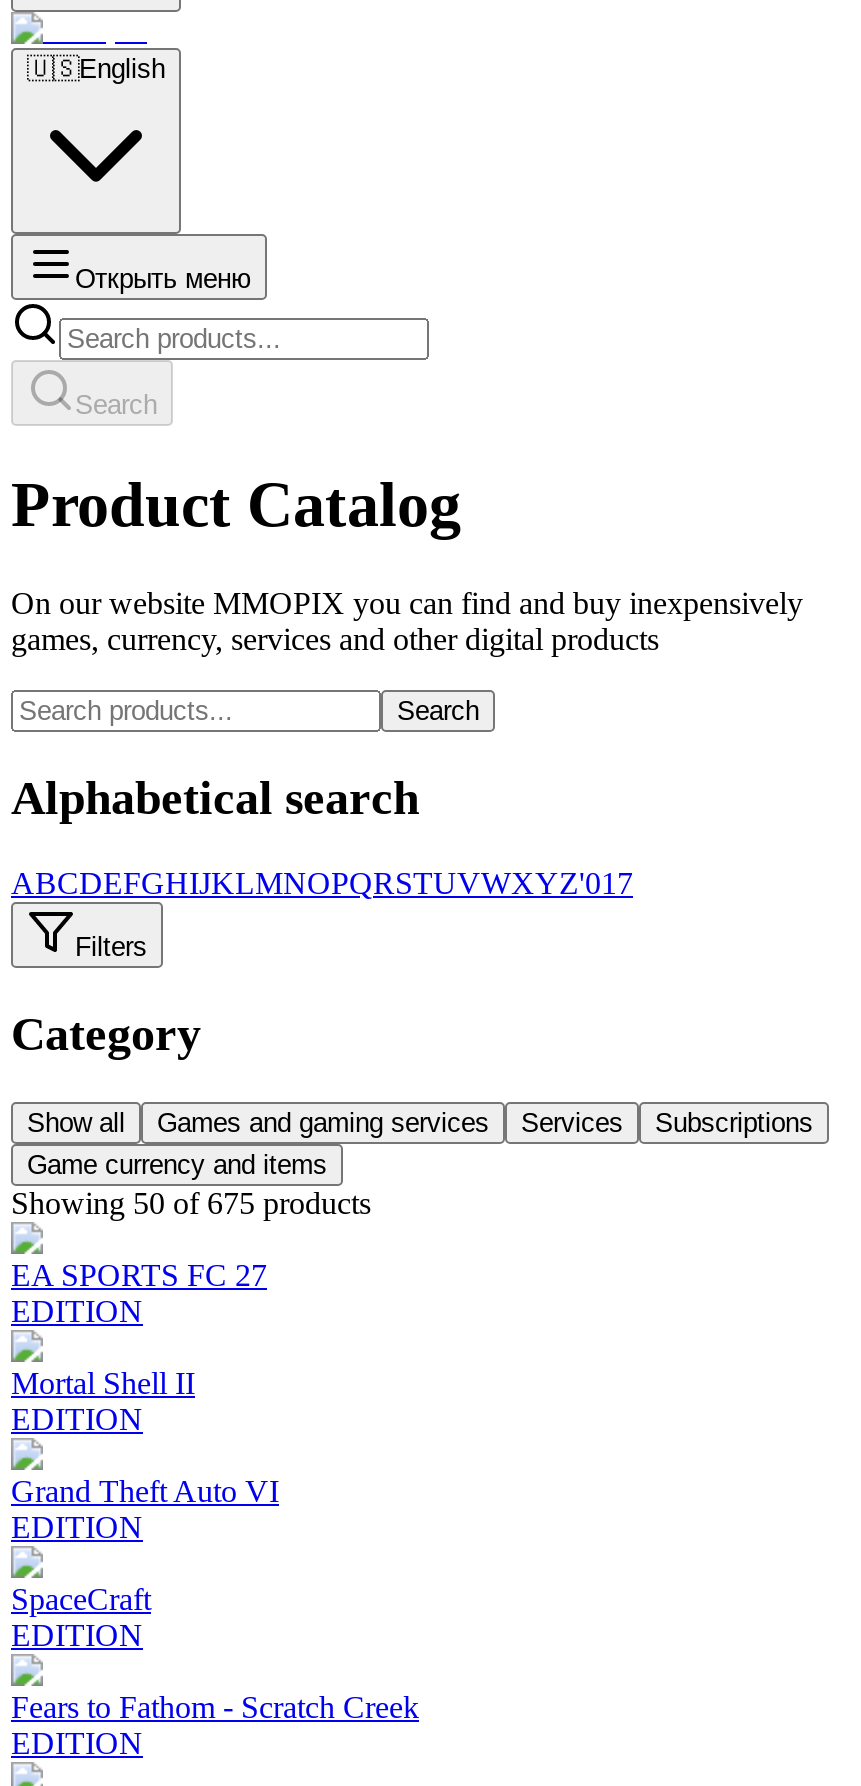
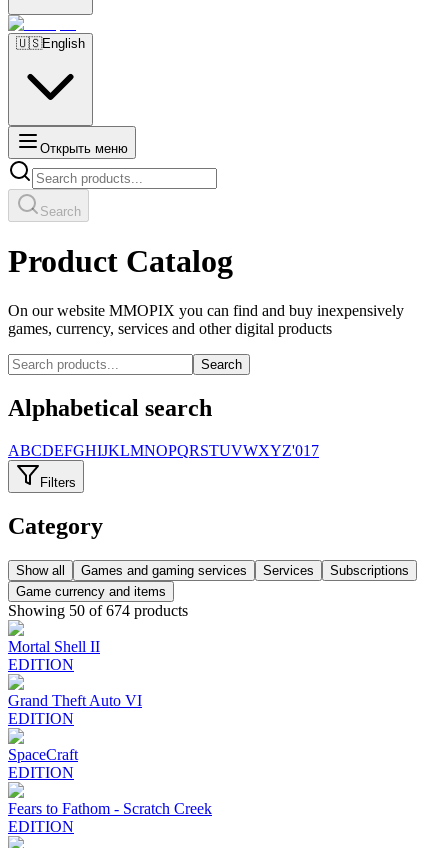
- Showing 50 of 675 products
- EA SPORTS FC 27
- EDITION
+ Showing 50 of 674 products
